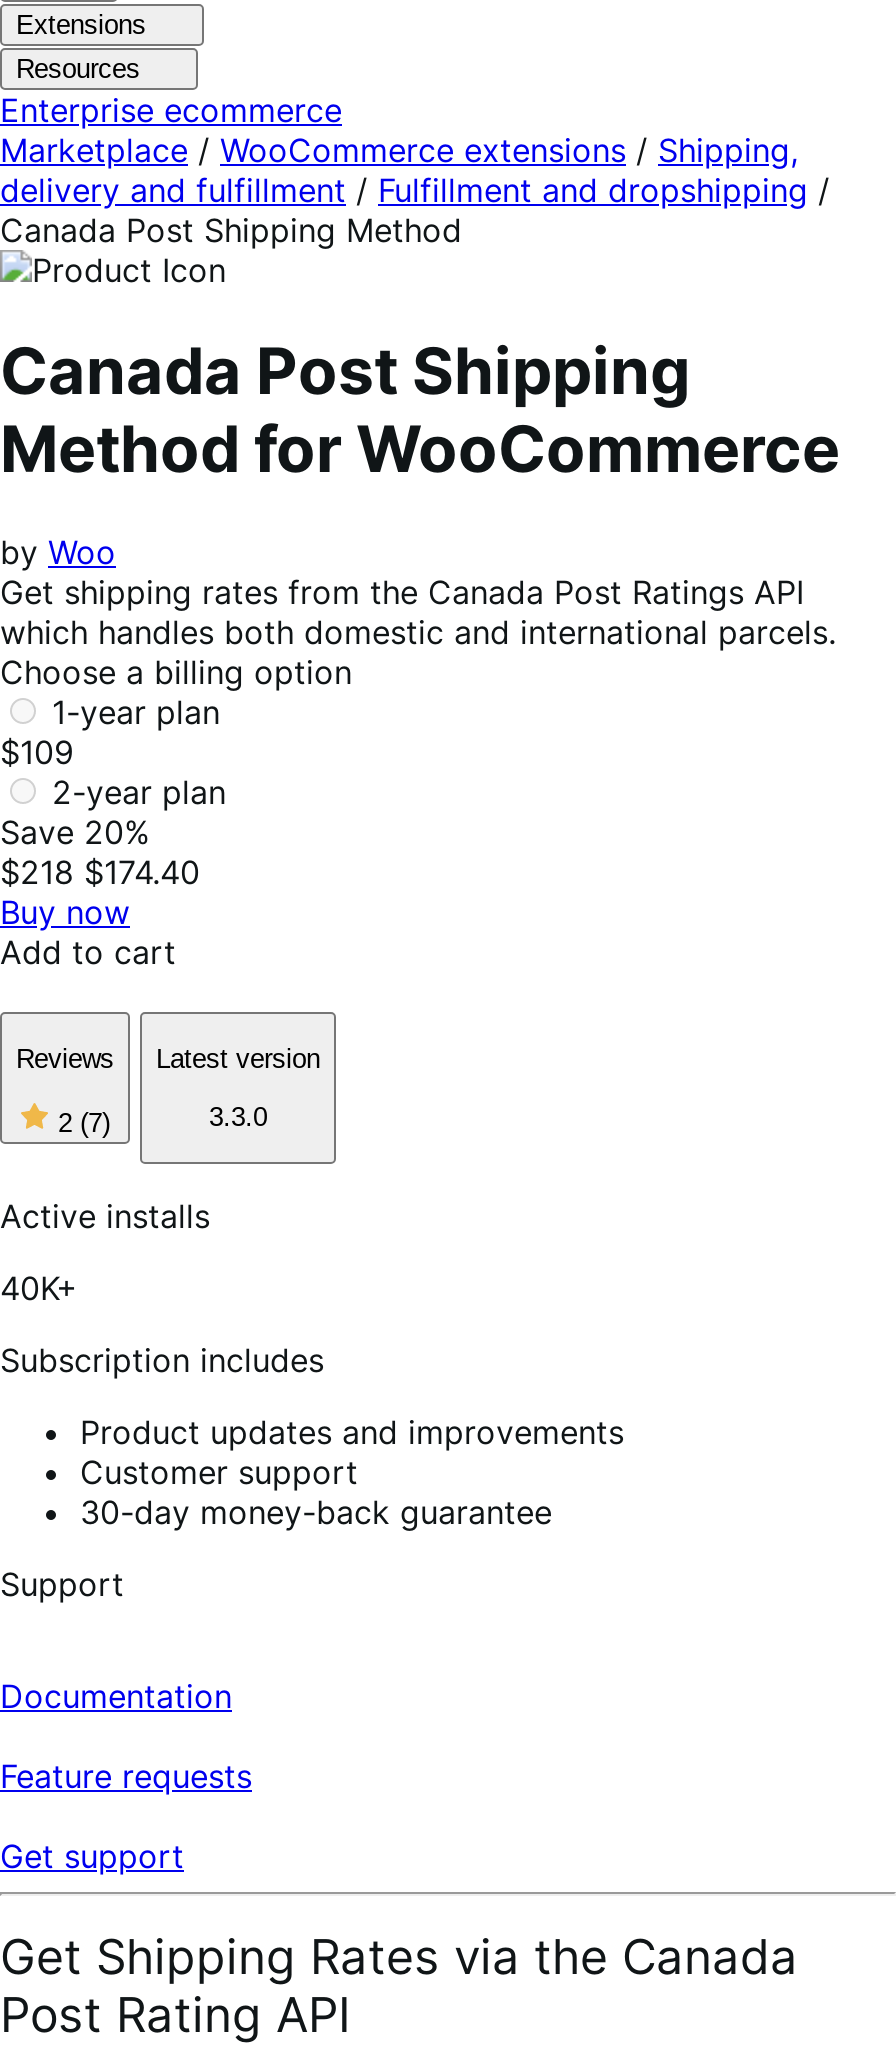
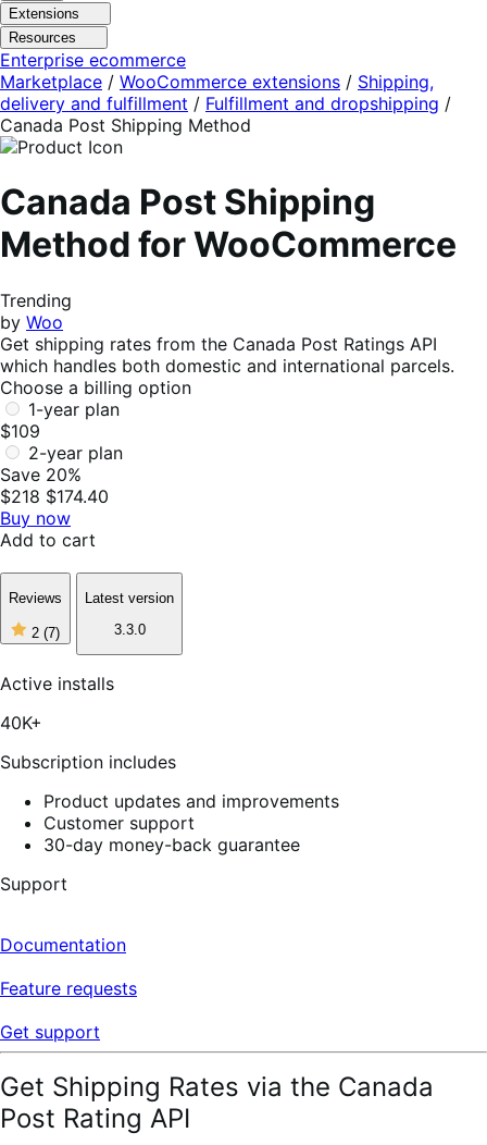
+ Trending
